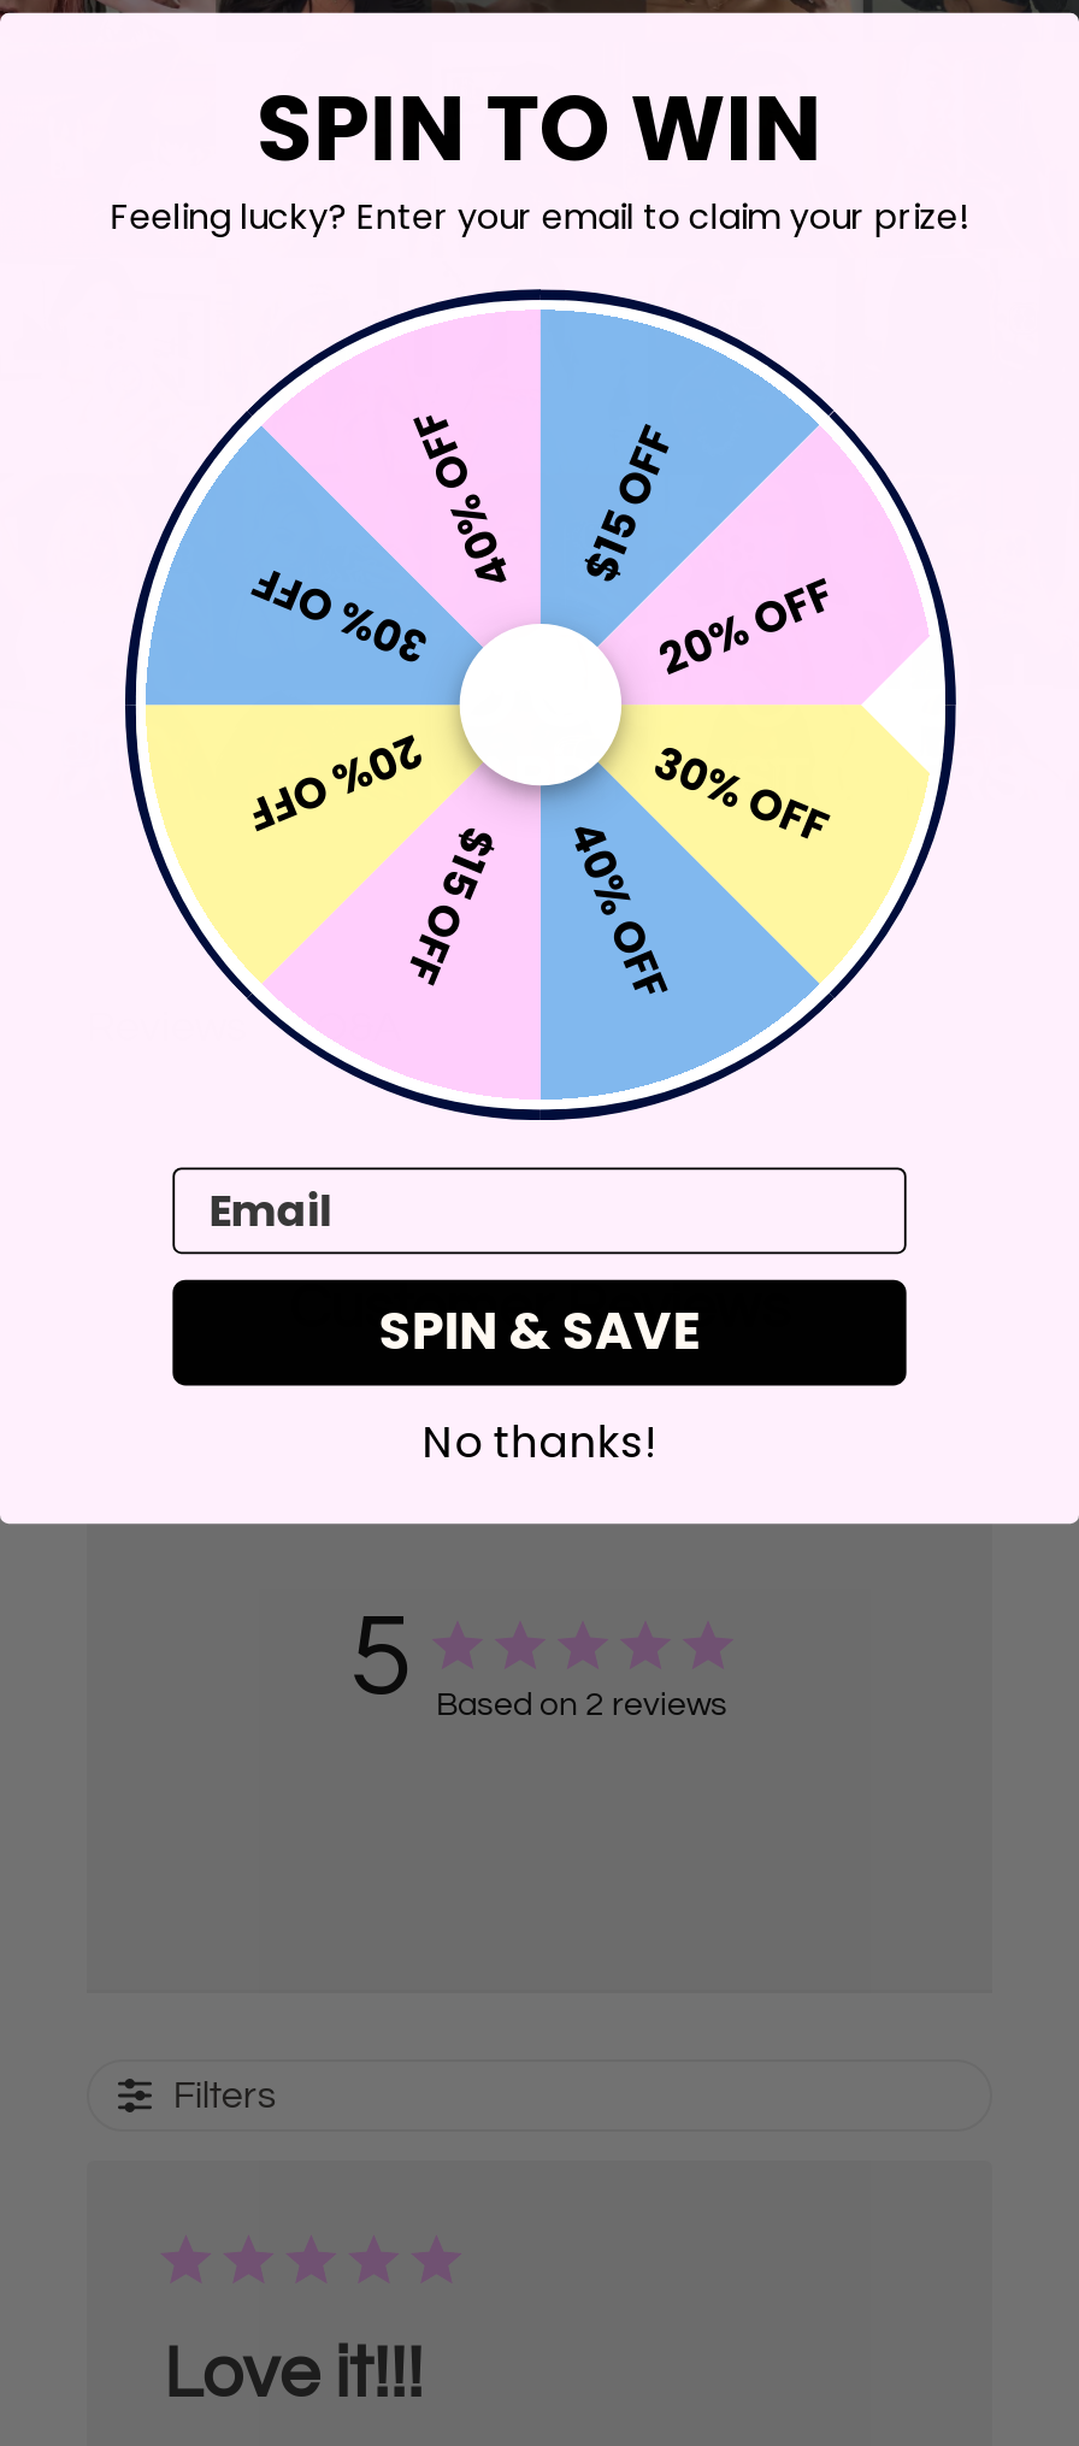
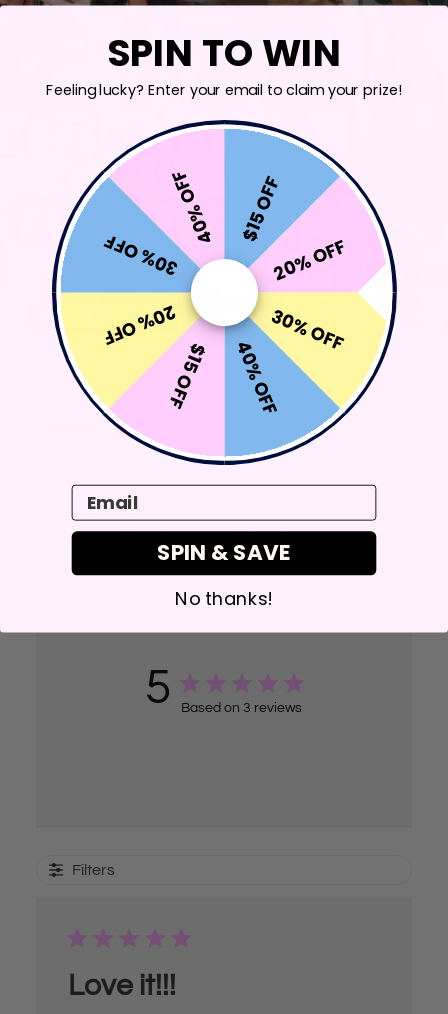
- Based on 2 reviews
+ Based on 3 reviews
